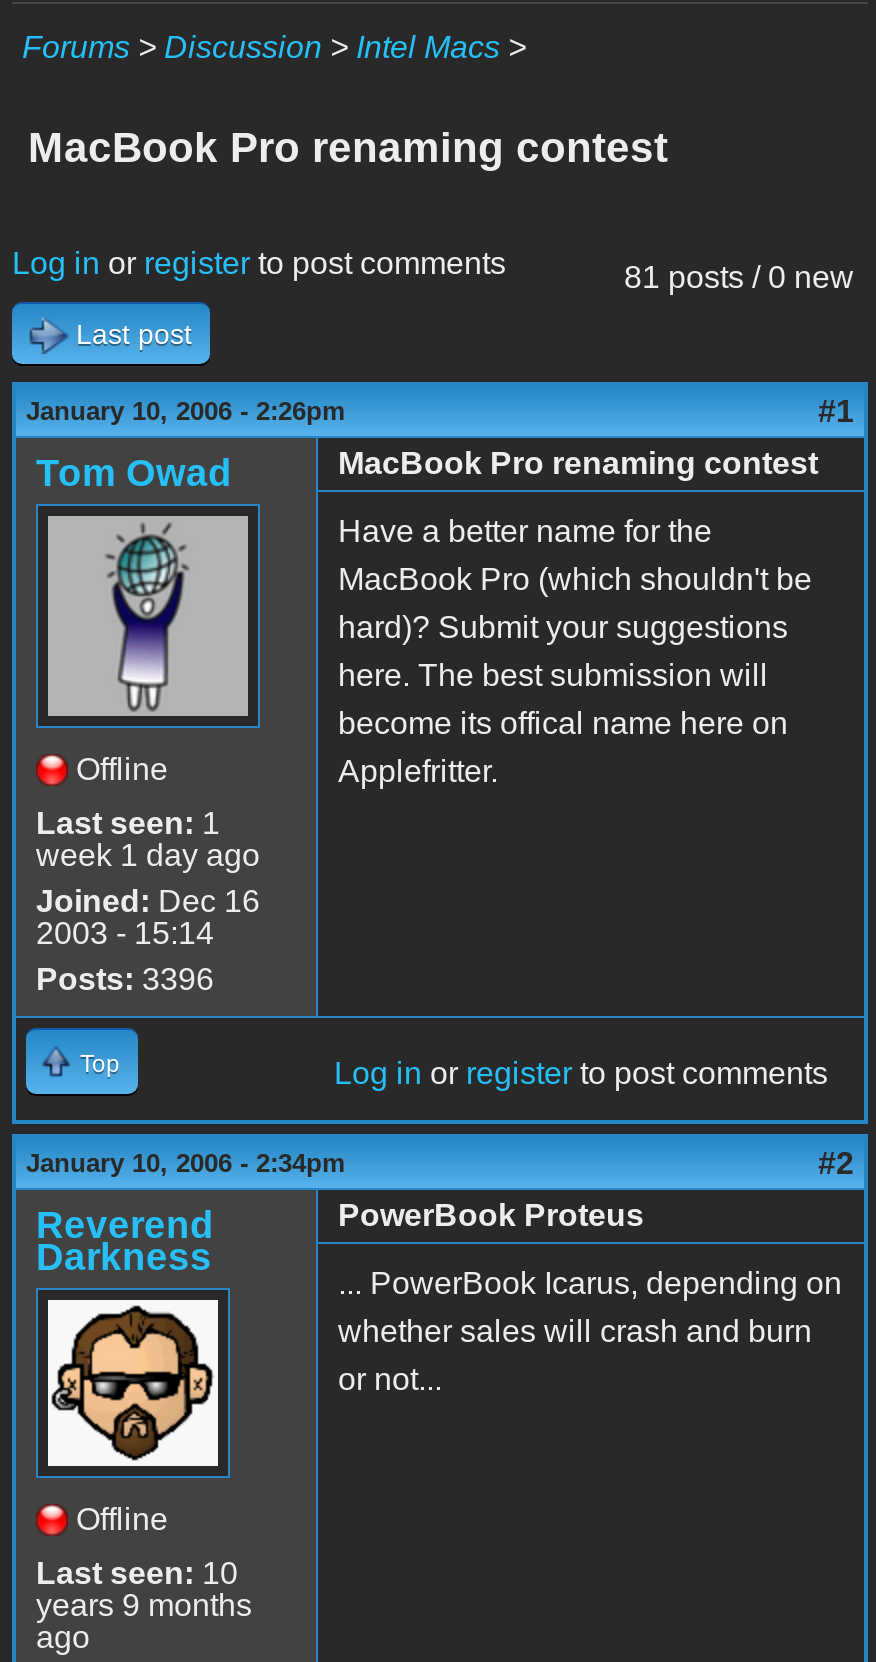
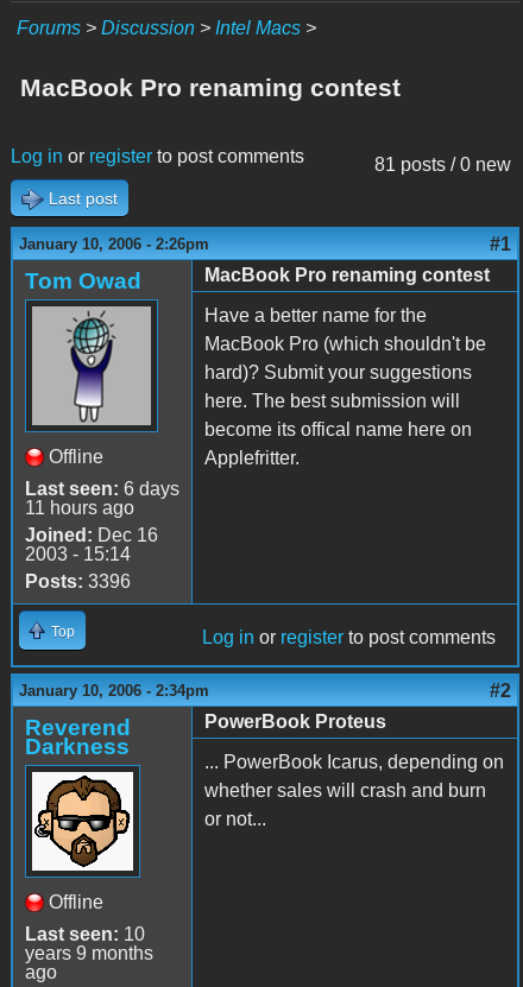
- Last seen: 1
- week 1 day ago
+ Last seen: 6 days
+ 11 hours ago
